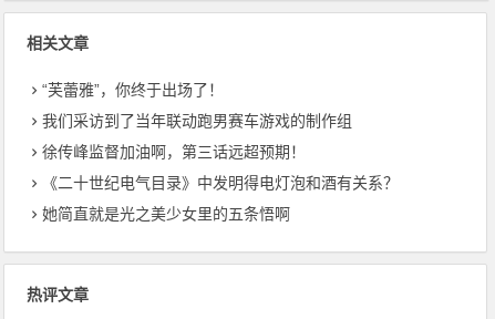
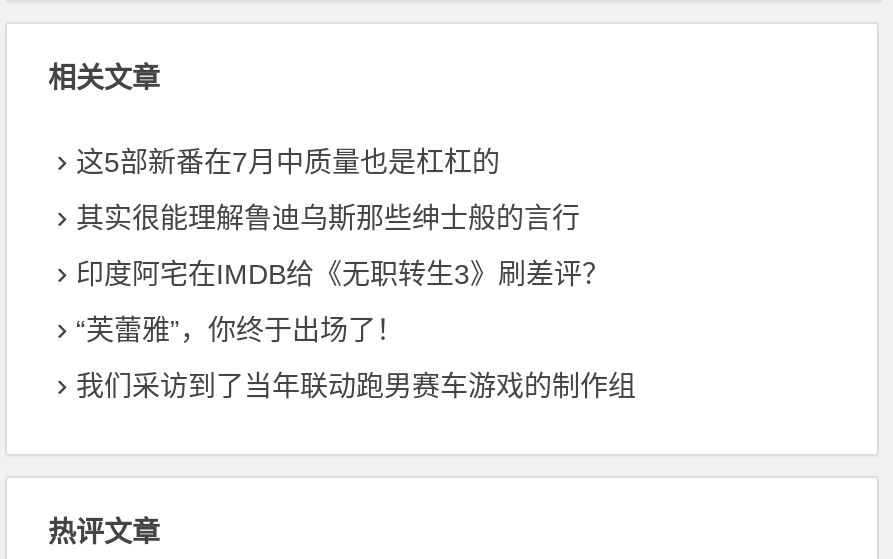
+ 这5部新番在7月中质量也是杠杠的
+ 其实很能理解鲁迪乌斯那些绅士般的言行
+ 印度阿宅在IMDB给《无职转生3》刷差评？

moved down: “芙蕾雅”，你终于出场了！ | 我们采访到了当年联动跑男赛车游戏的制作组

- 徐传峰监督加油啊，第三话远超预期！
- 《二十世纪电气目录》中发明得电灯泡和酒有关系？
- 她简直就是光之美少女里的五条悟啊
